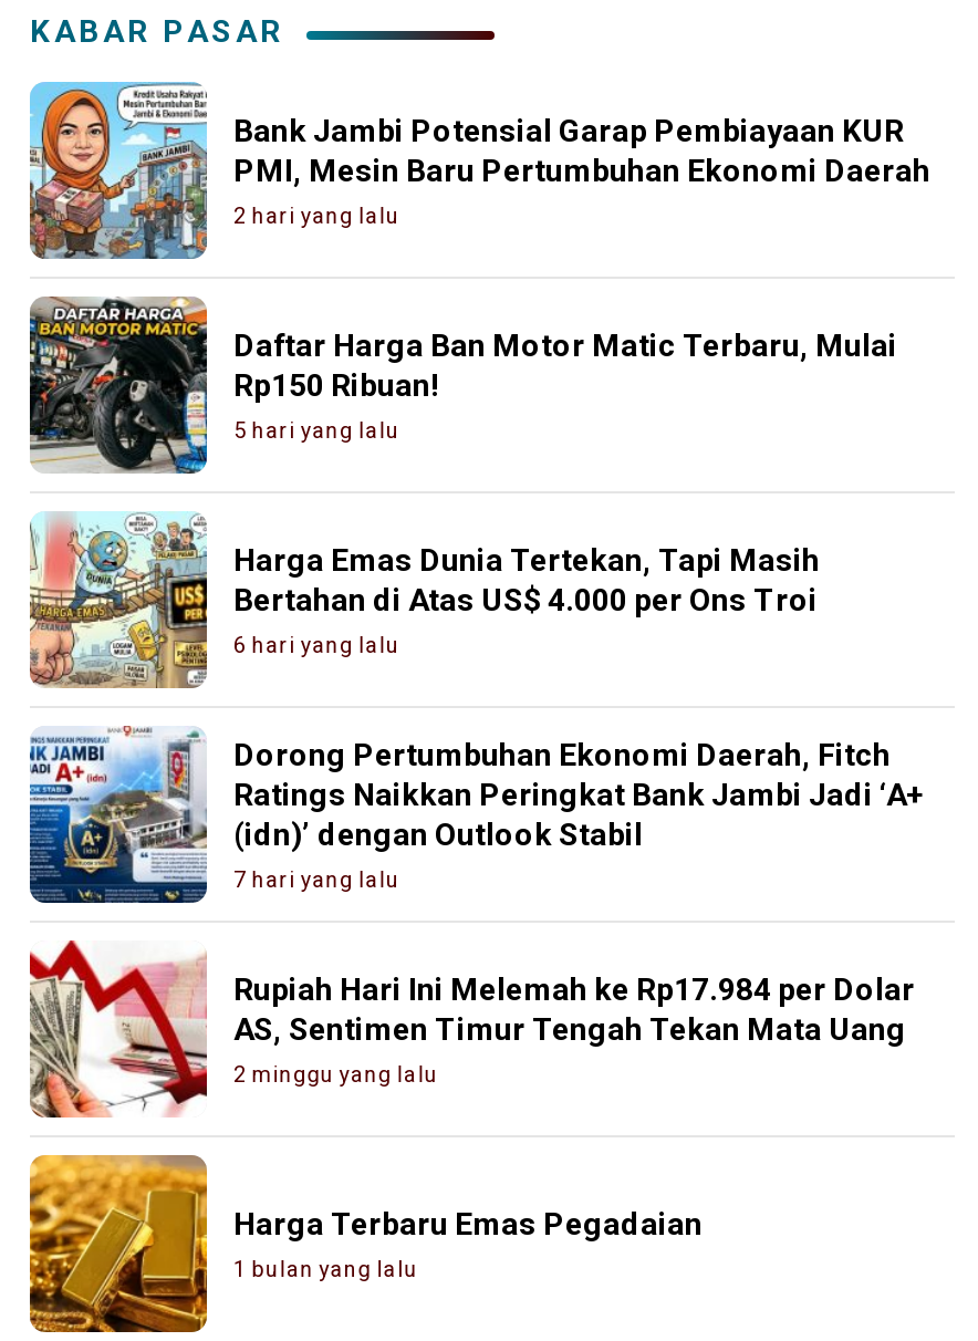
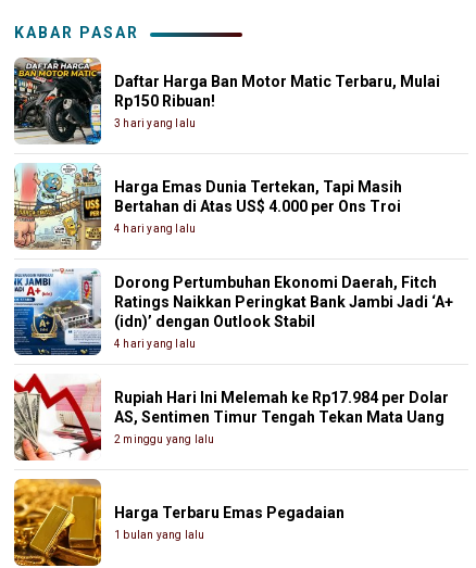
- [image]
- Bank Jambi Potensial Garap Pembiayaan KUR
- PMI, Mesin Baru Pertumbuhan Ekonomi Daerah
- 2 hari yang lalu

- 5 hari yang lalu
+ 3 hari yang lalu

- 6 hari yang lalu
+ 4 hari yang lalu

- 7 hari yang lalu
+ 4 hari yang lalu
